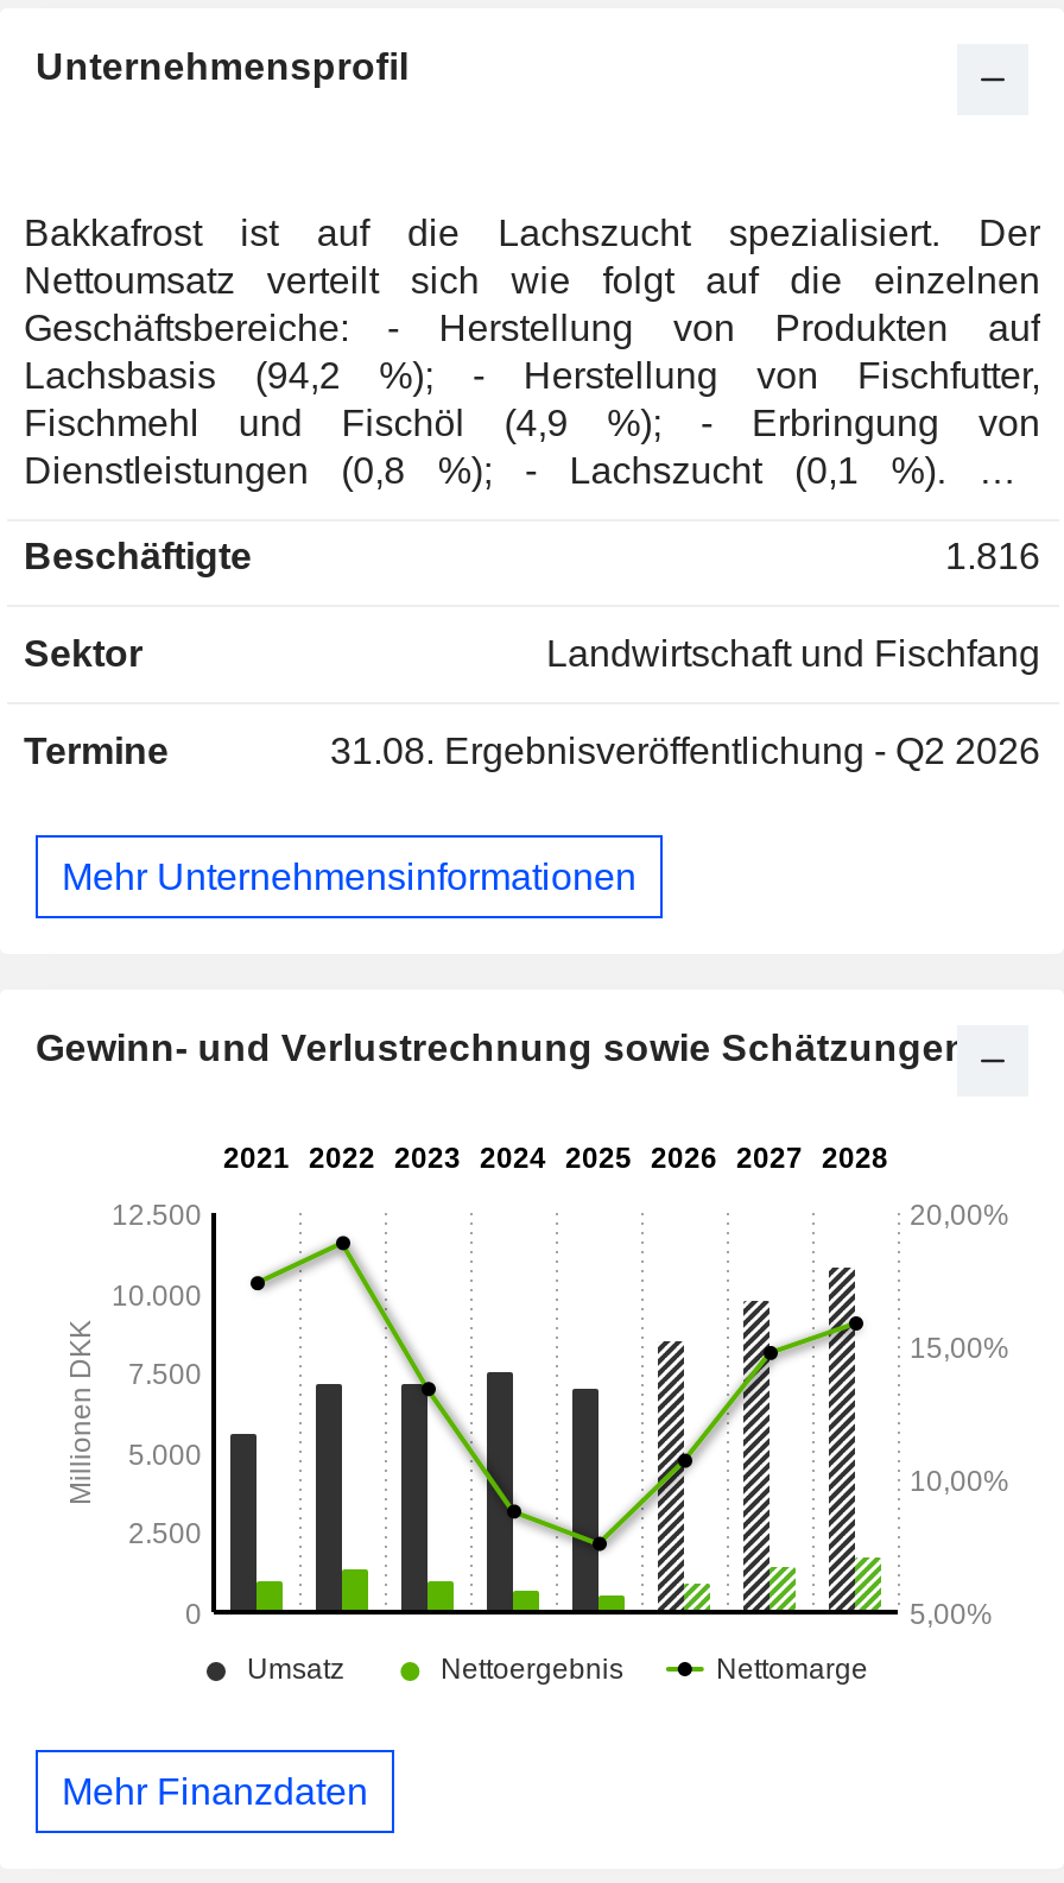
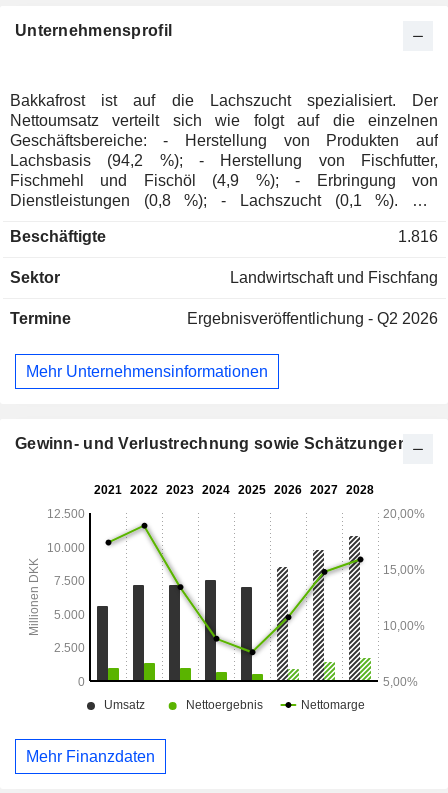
- 31.08. Ergebnisveröffentlichung - Q2 2026
+ Ergebnisveröffentlichung - Q2 2026
